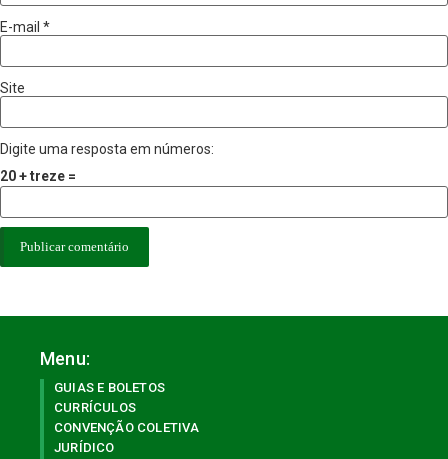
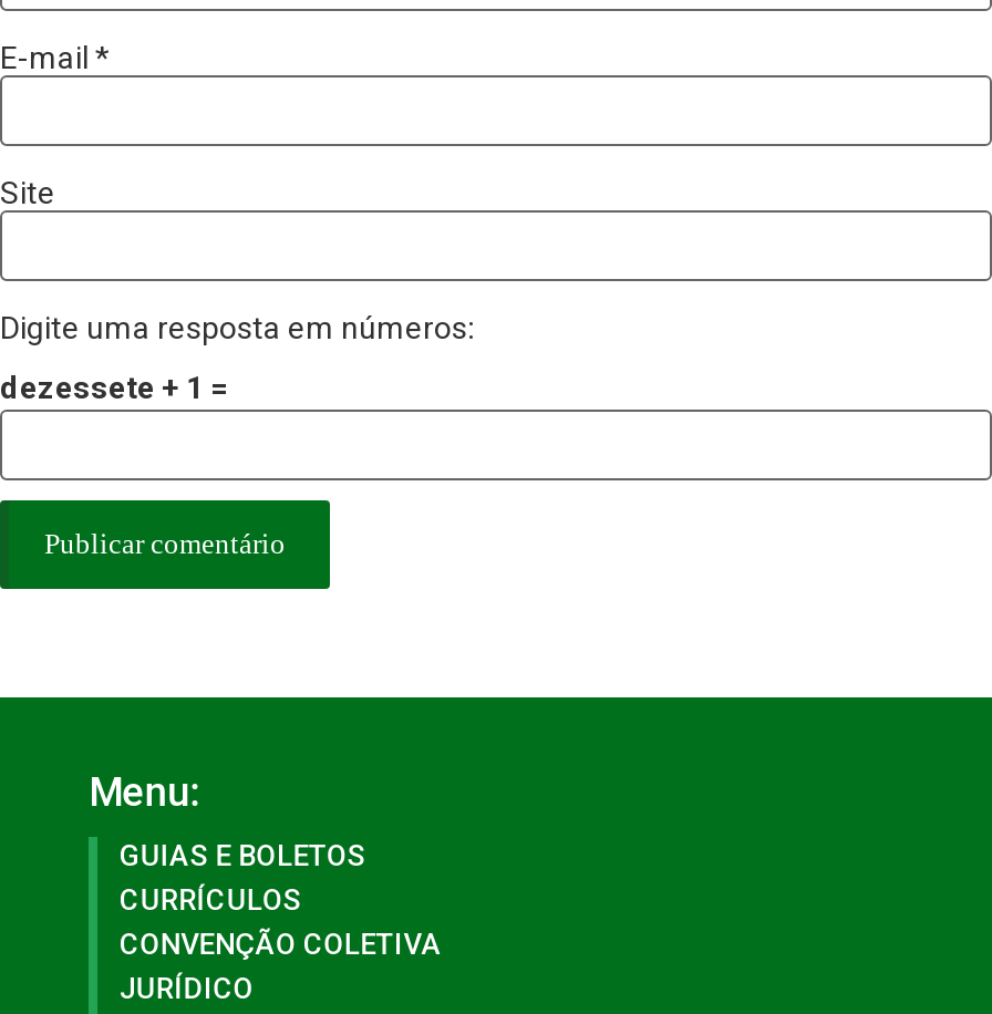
- 20 + treze =
+ dezessete + 1 =
